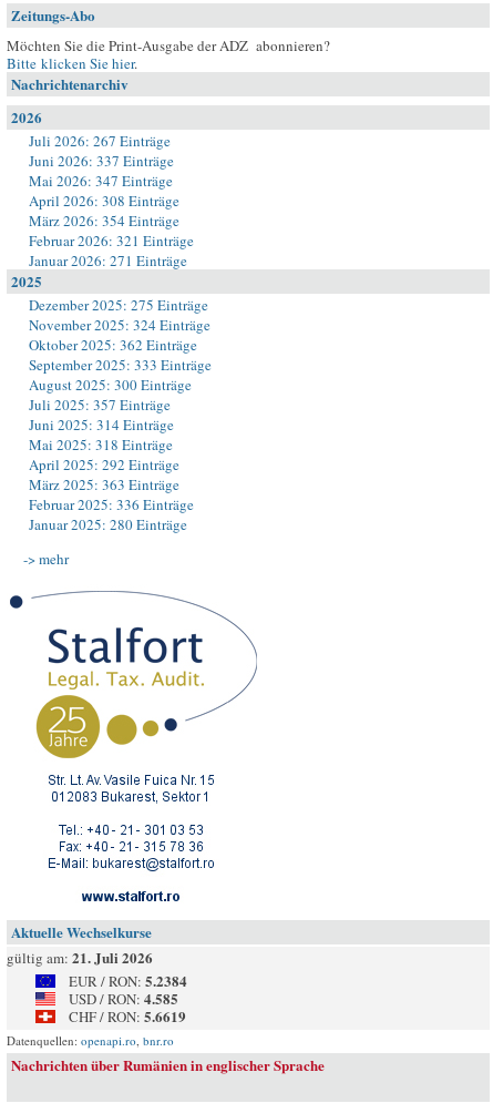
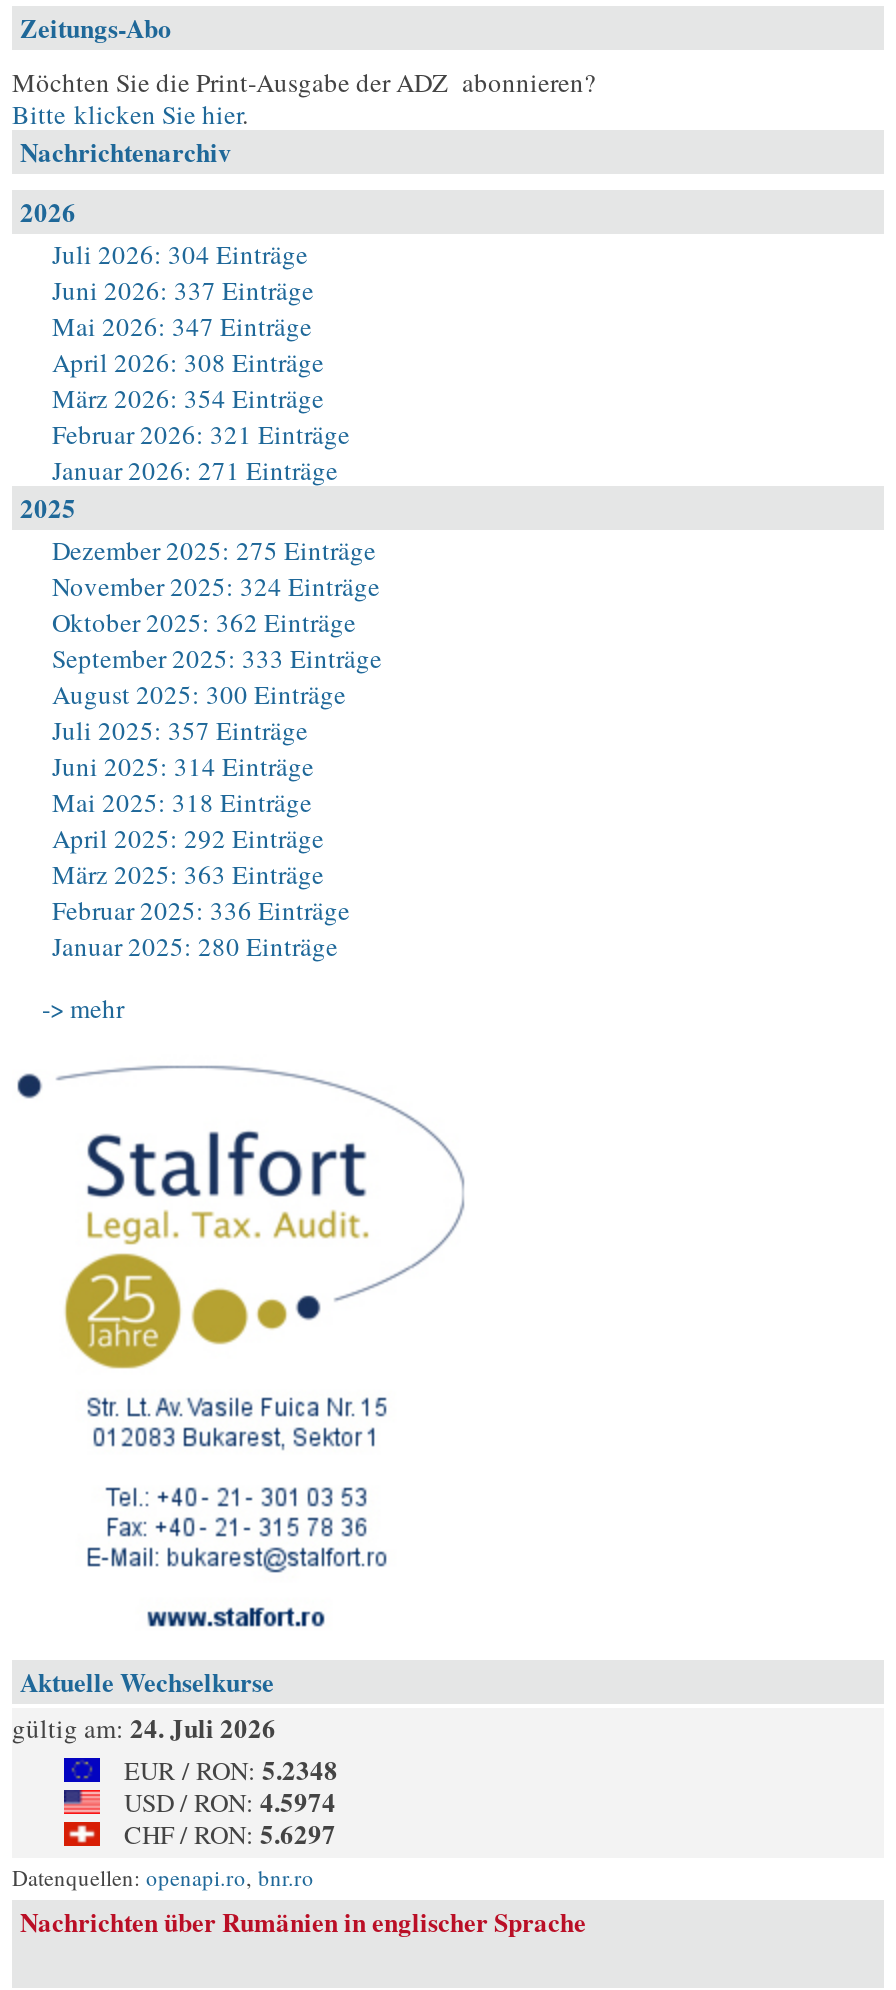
- Juli 2026: 267 Einträge
+ Juli 2026: 304 Einträge

- gültig am: 21. Juli 2026
+ gültig am: 24. Juli 2026

- EUR / RON: 5.2384
+ EUR / RON: 5.2348

- USD / RON: 4.585
+ USD / RON: 4.5974

- CHF / RON: 5.6619
+ CHF / RON: 5.6297
